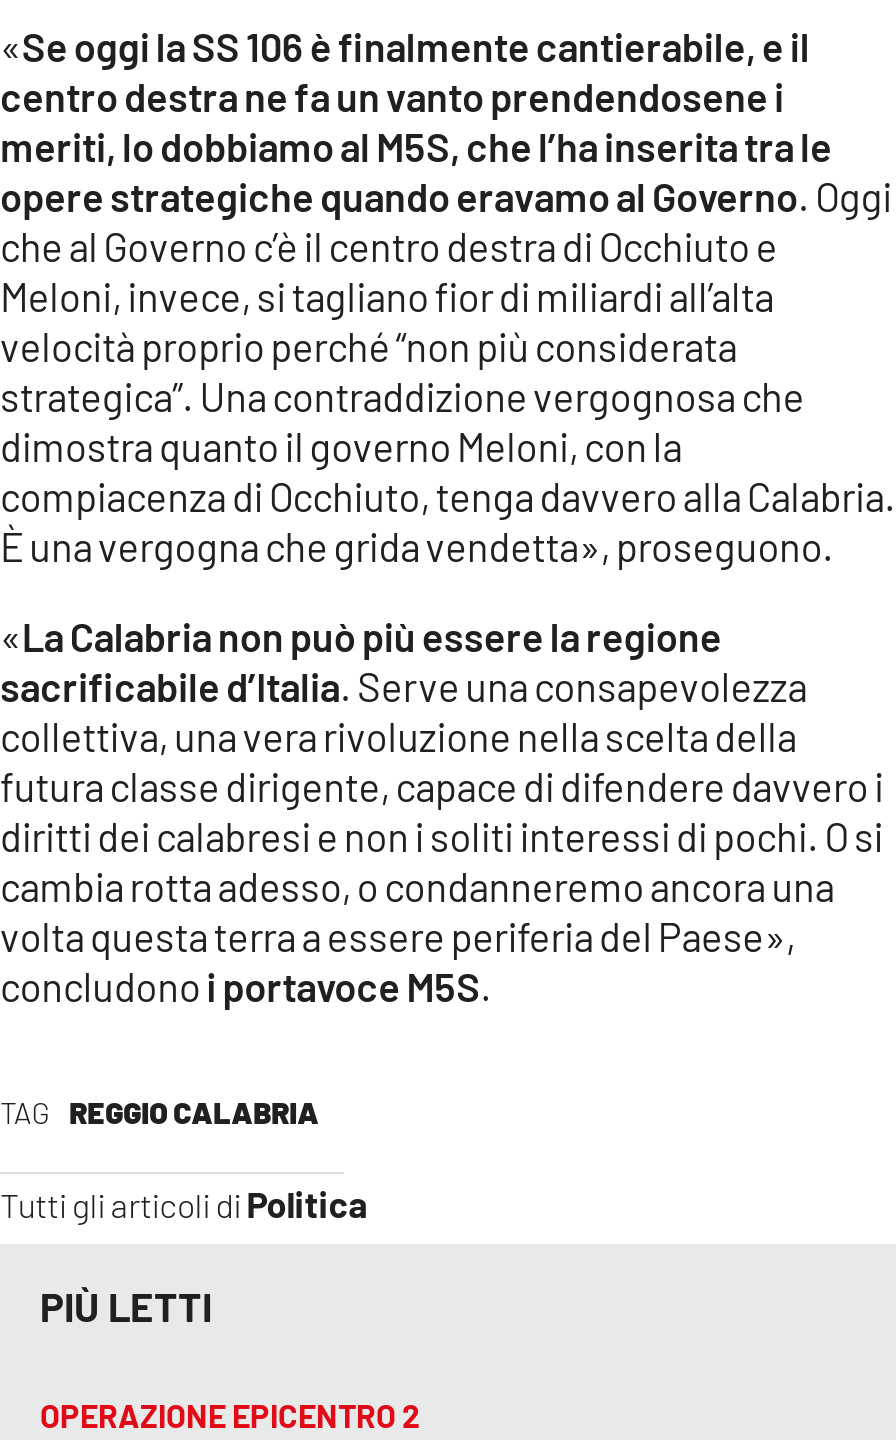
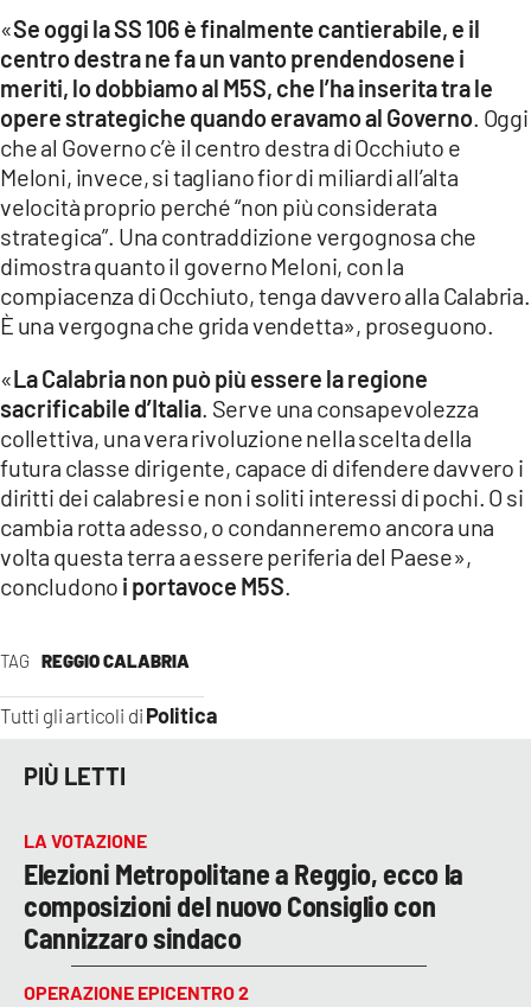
+ LA VOTAZIONE
+ Elezioni Metropolitane a Reggio, ecco la
+ composizioni del nuovo Consiglio con
+ Cannizzaro sindaco
